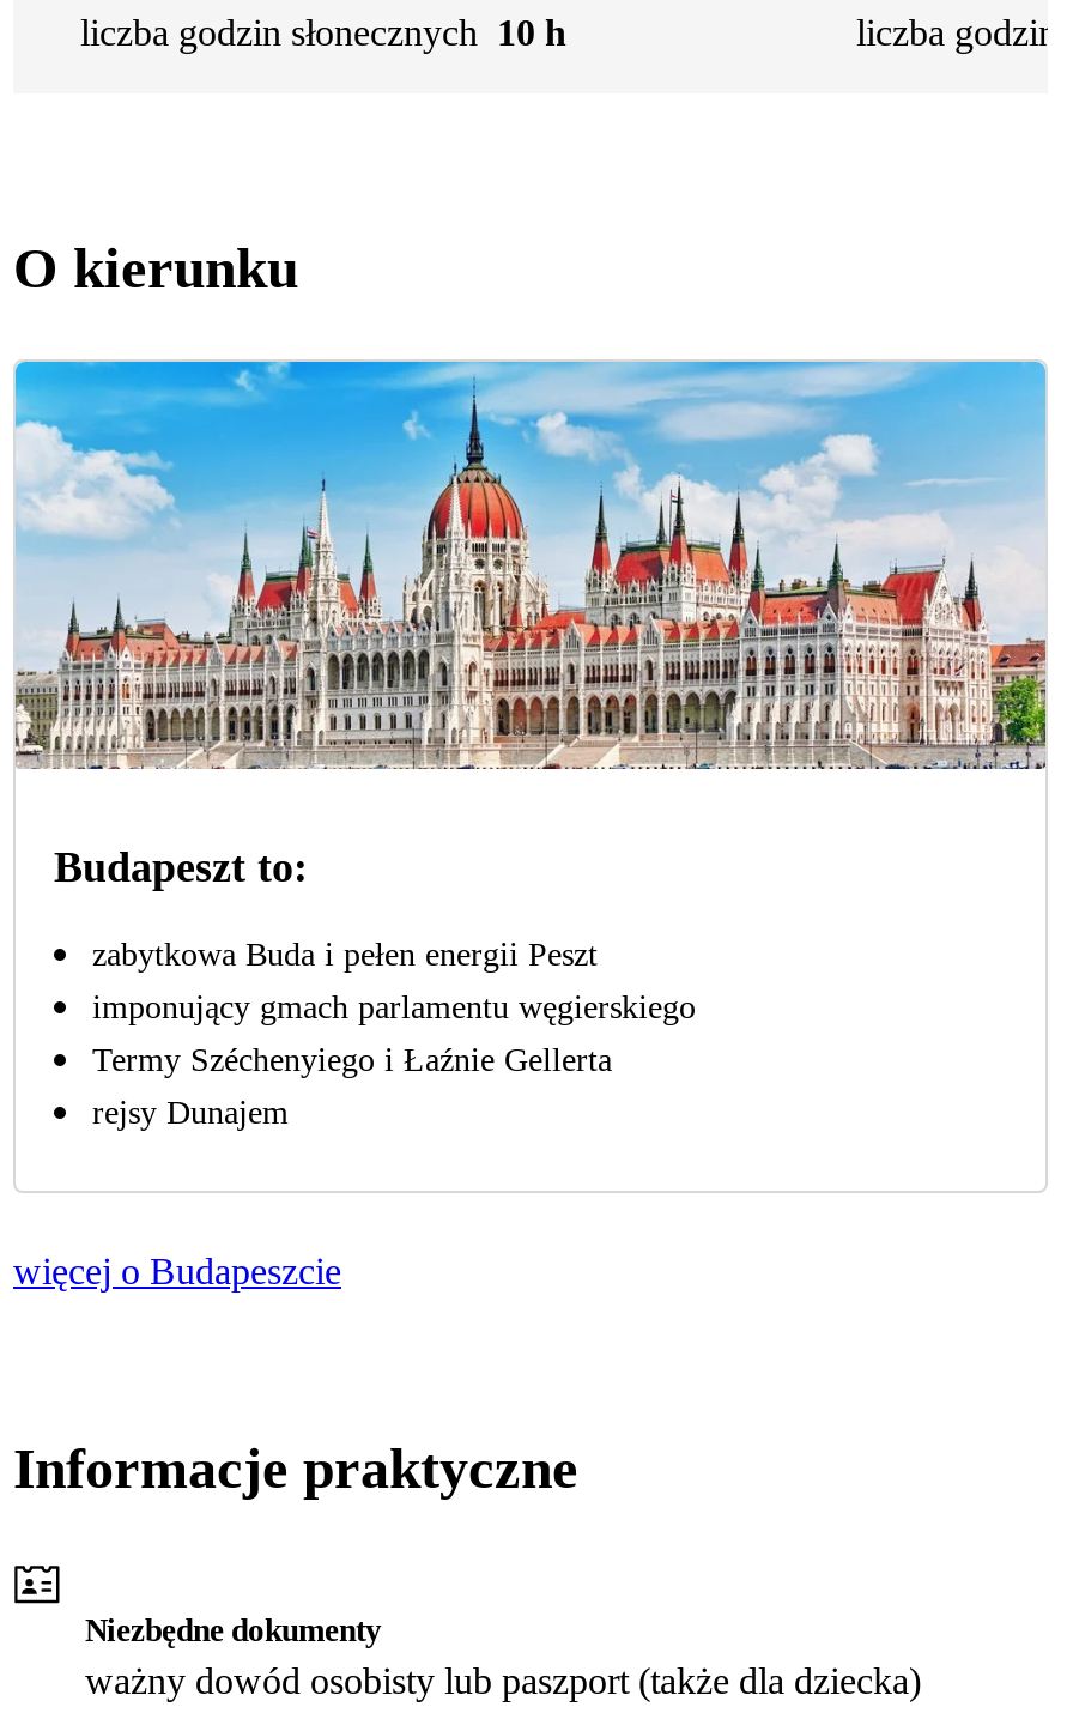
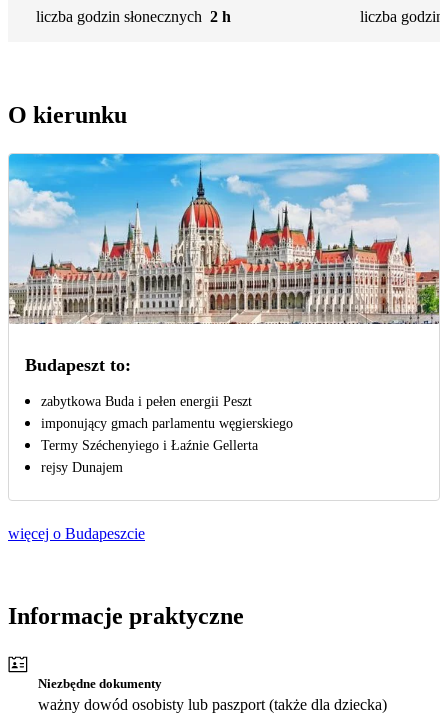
- liczba godzin słonecznych 10 h
+ liczba godzin słonecznych 2 h
